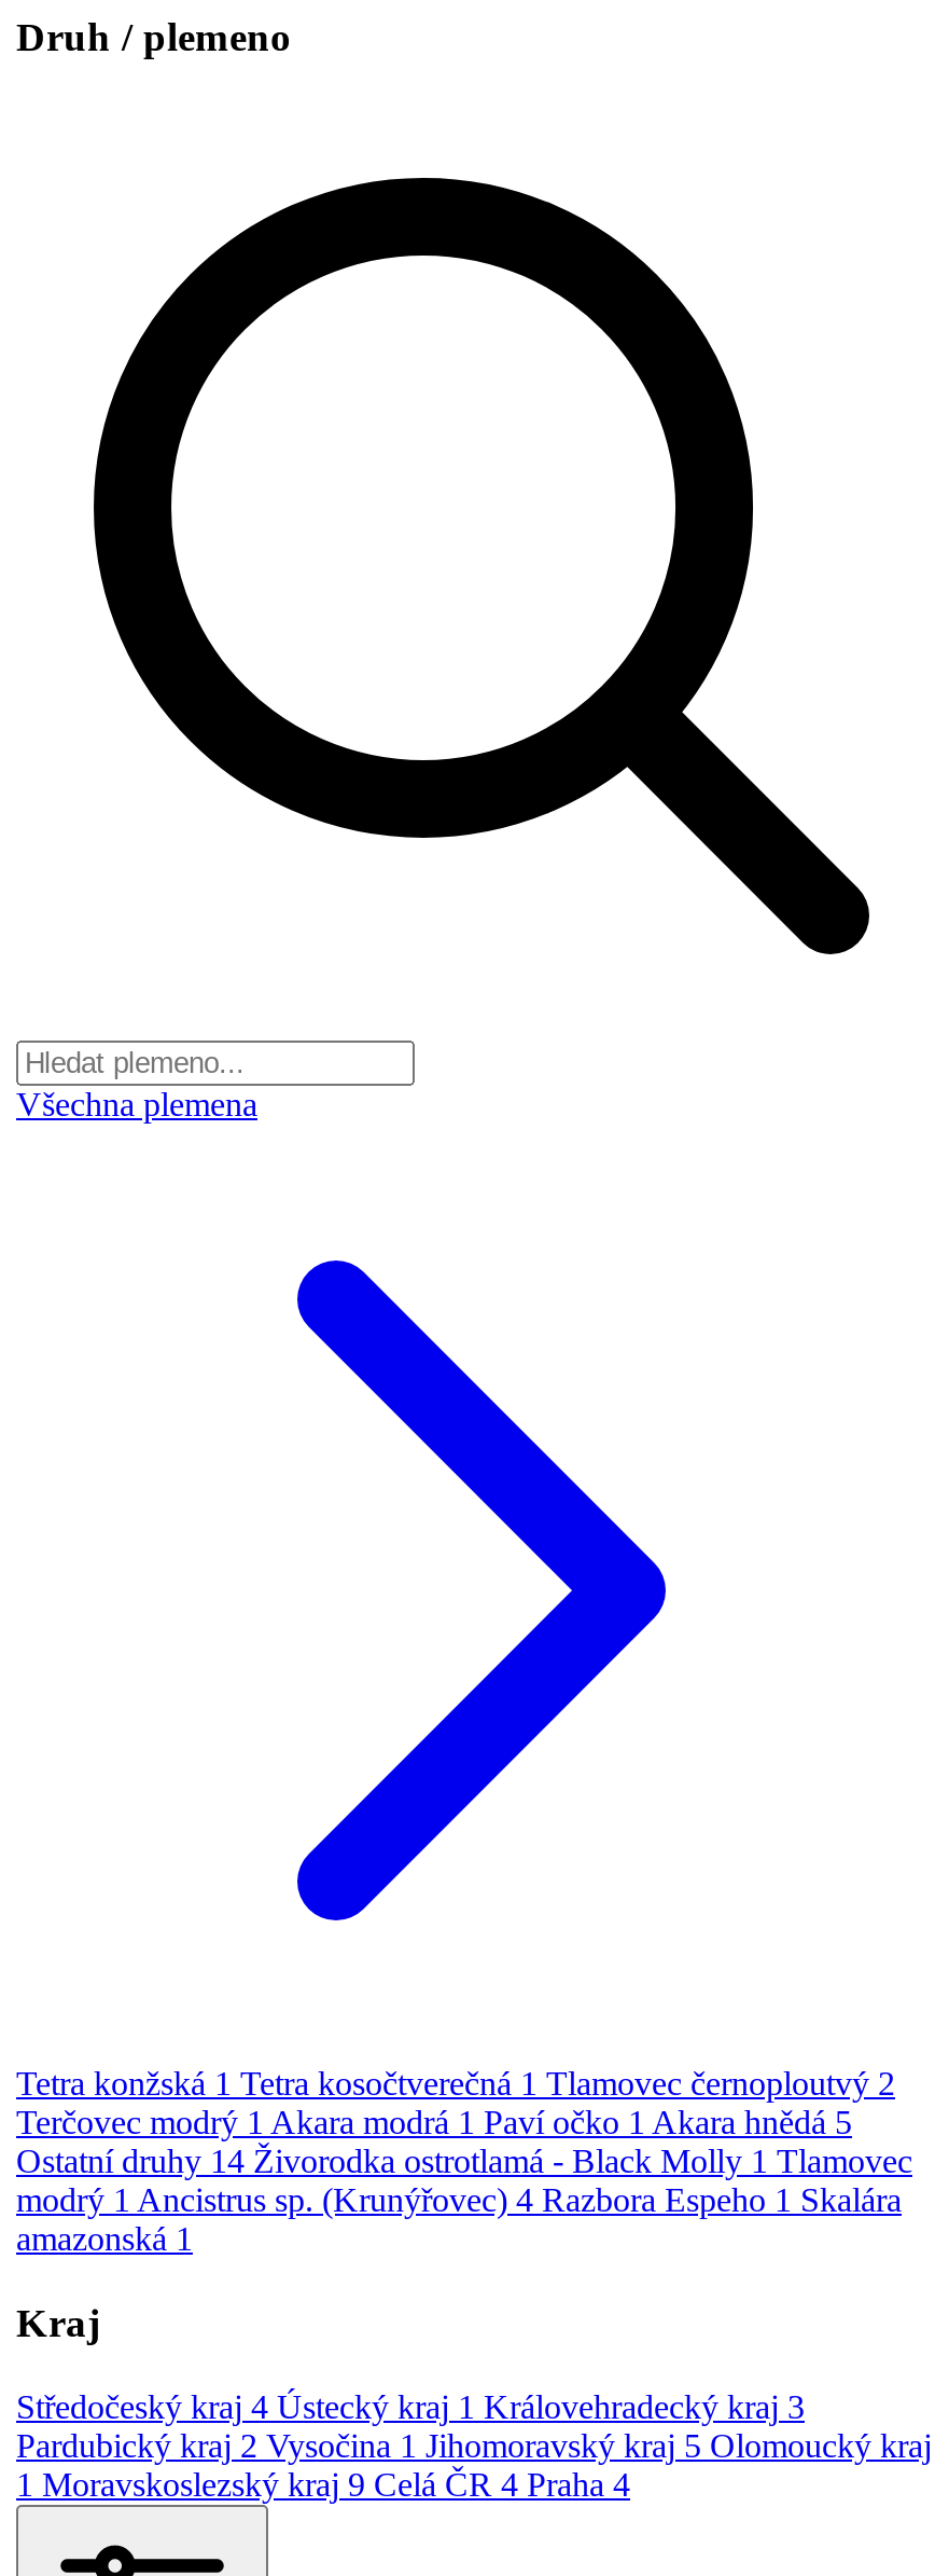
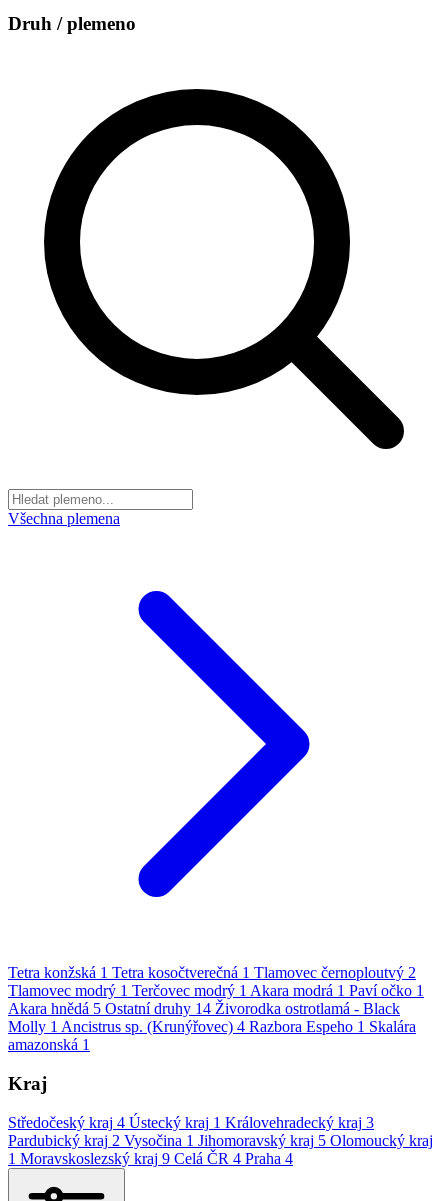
- Terčovec modrý 1 Akara modrá 1 Paví očko 1 Akara hnědá 5
- Ostatní druhy 14 Živorodka ostrotlamá - Black Molly 1 Tlamovec
- modrý 1 Ancistrus sp. (Krunýřovec) 4 Razbora Espeho 1 Skalára
+ Tlamovec modrý 1 Terčovec modrý 1 Akara modrá 1 Paví očko 1
+ Akara hnědá 5 Ostatní druhy 14 Živorodka ostrotlamá - Black
+ Molly 1 Ancistrus sp. (Krunýřovec) 4 Razbora Espeho 1 Skalára
